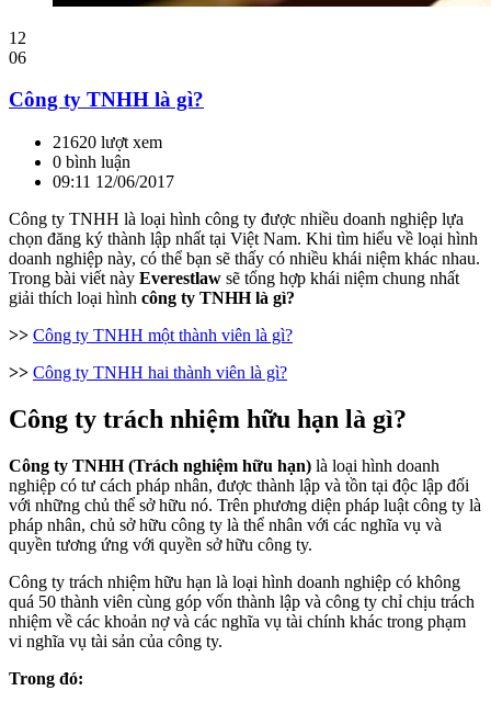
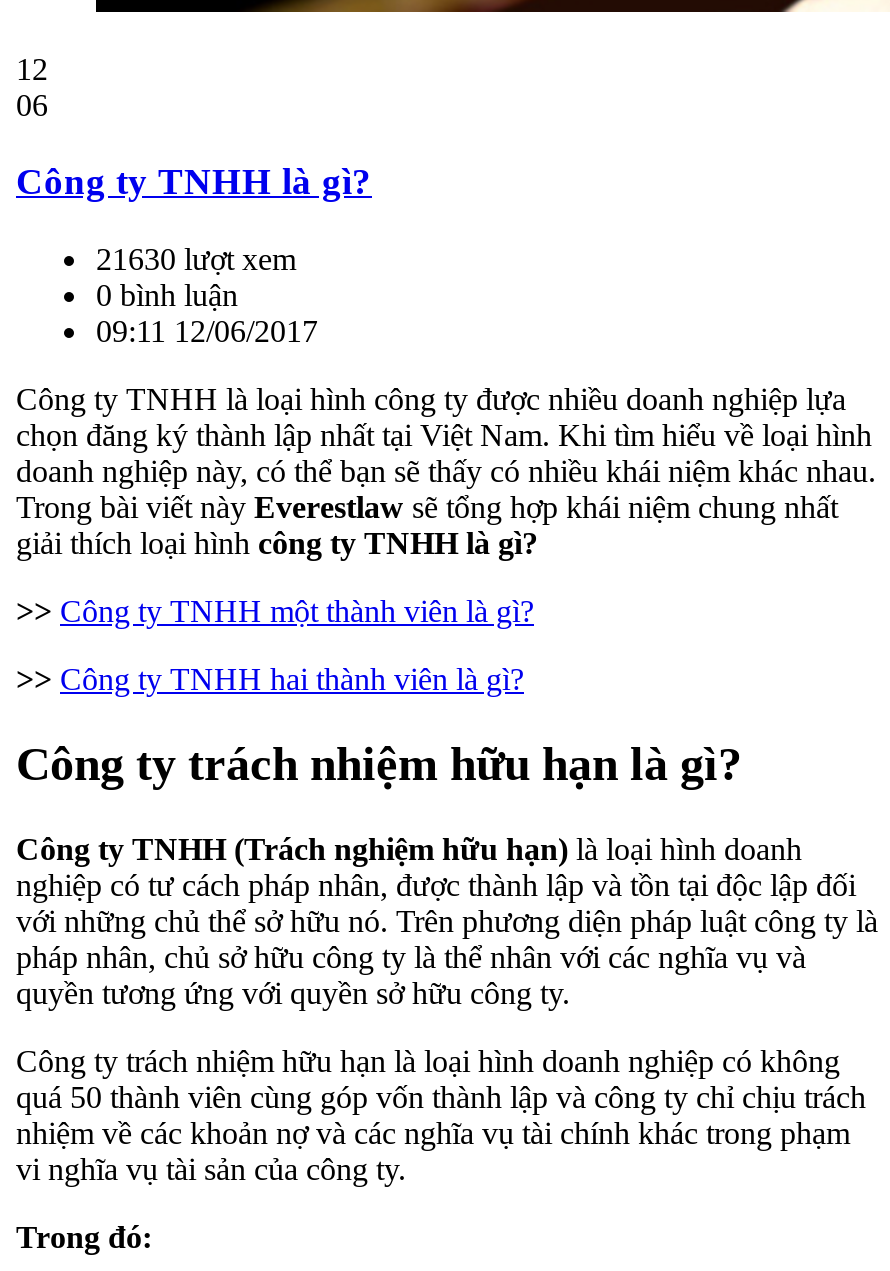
- 21620 lượt xem
+ 21630 lượt xem
